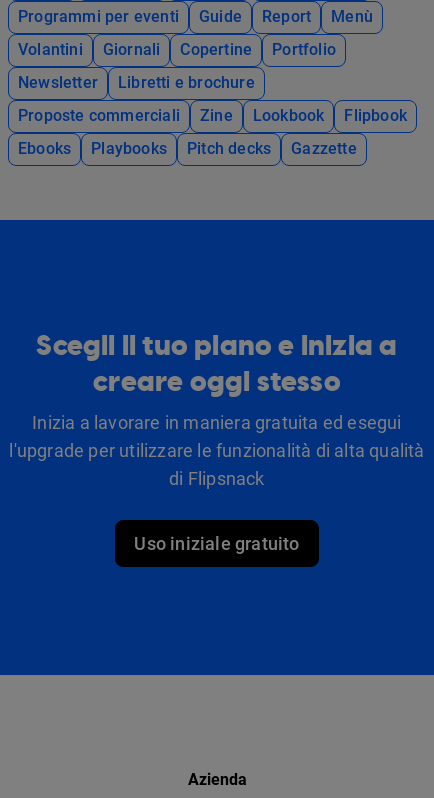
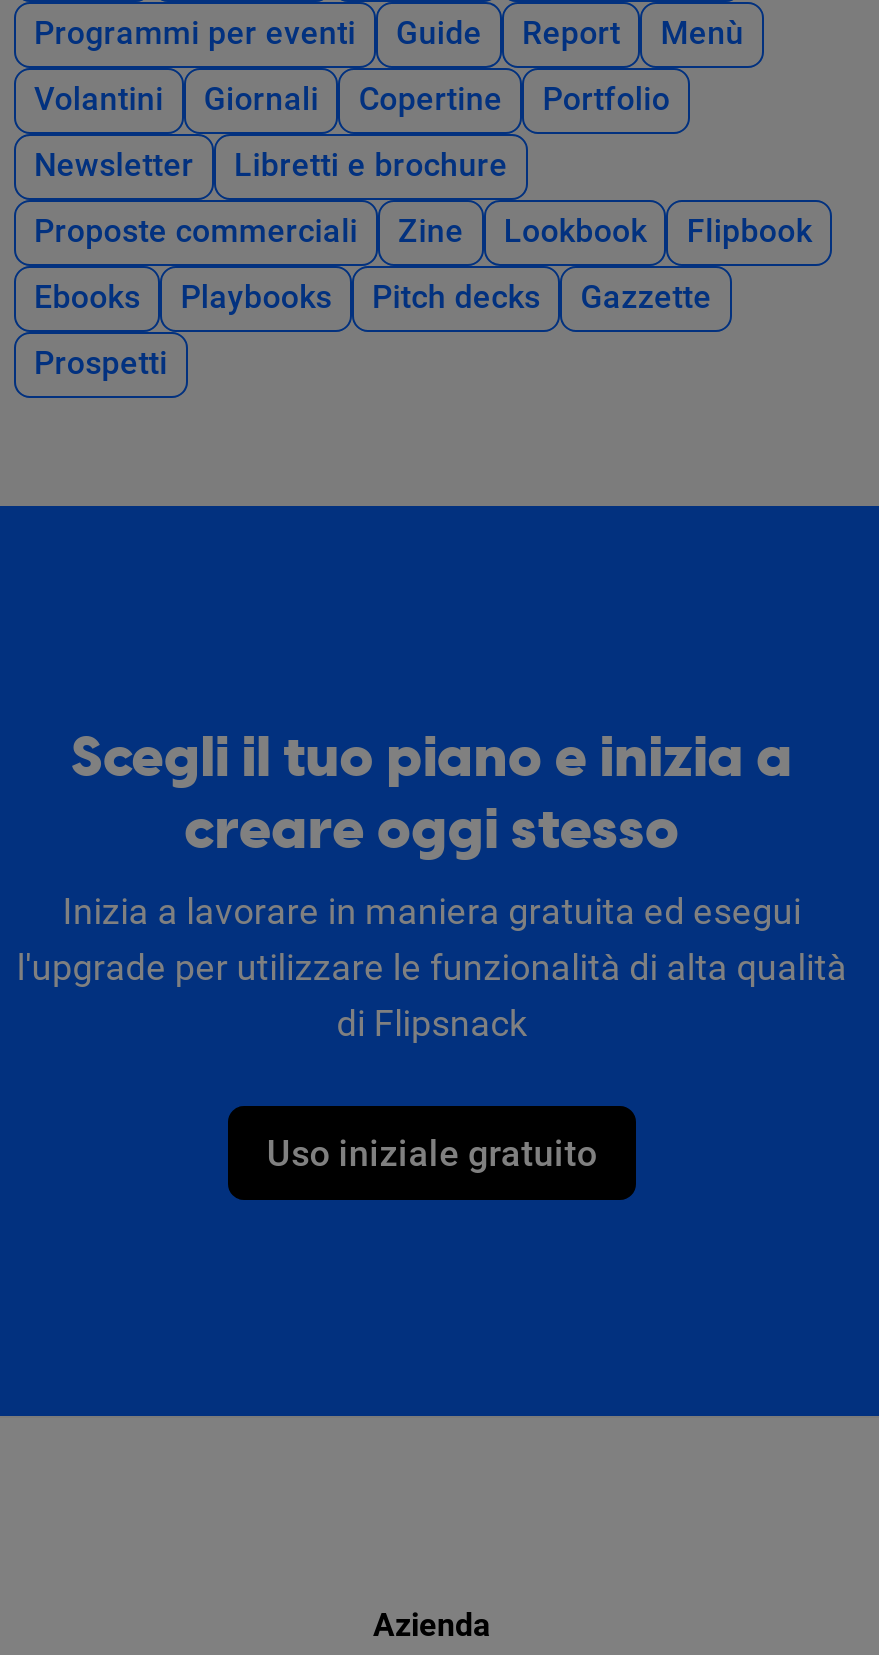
+ Prospetti
